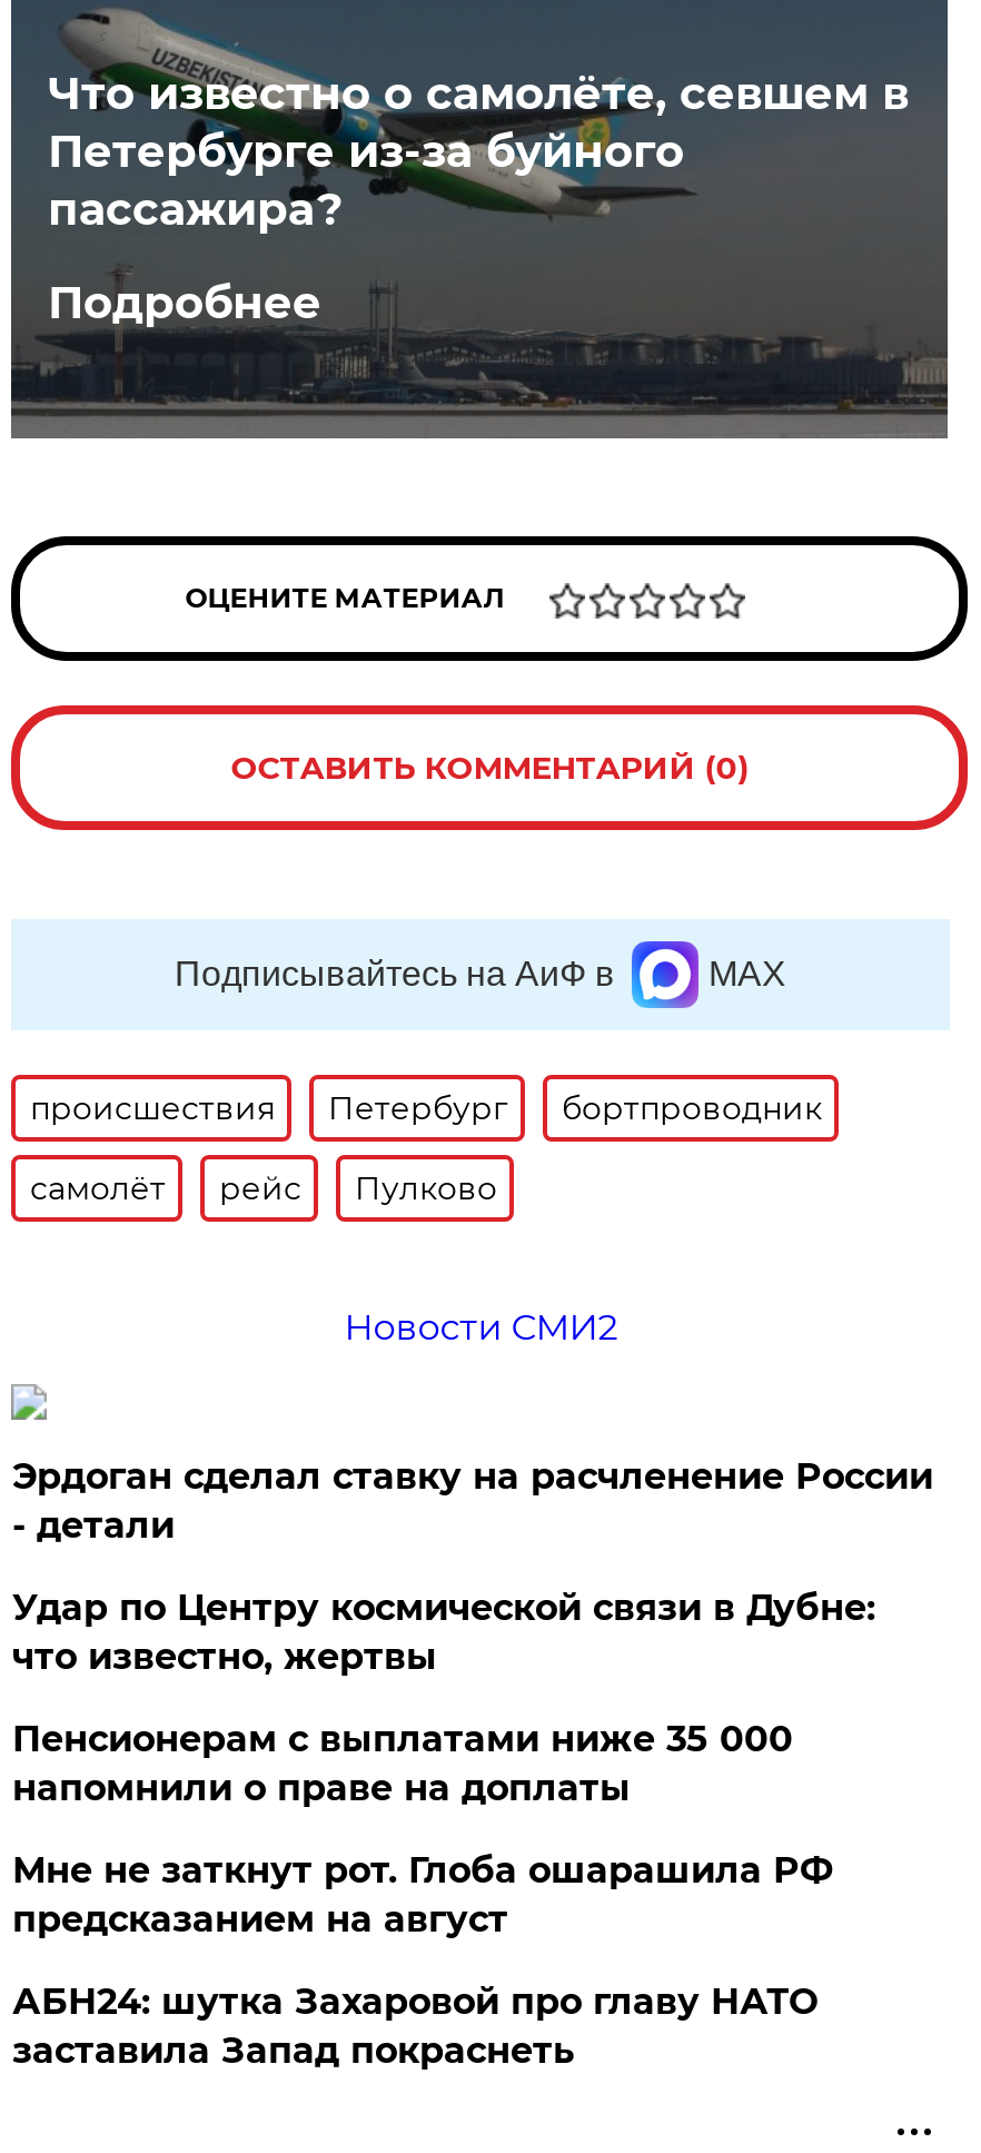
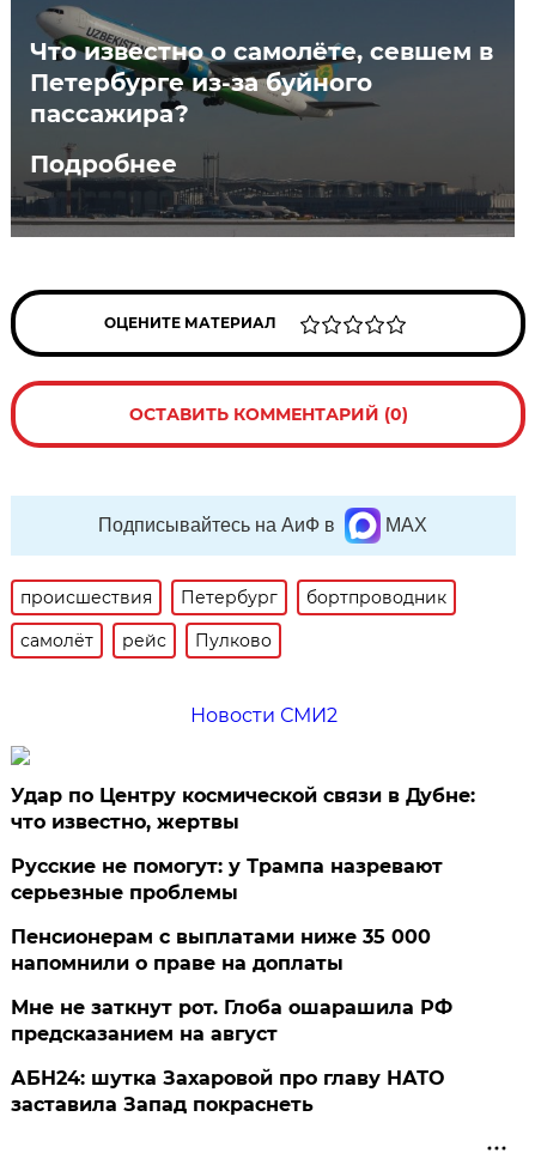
- Эрдоган сделал ставку на расчленение России
- - детали

moved up: Удар по Центру космической связи в Дубне: | что известно, жертвы

+ Русские не помогут: у Трампа назревают
+ серьезные проблемы
